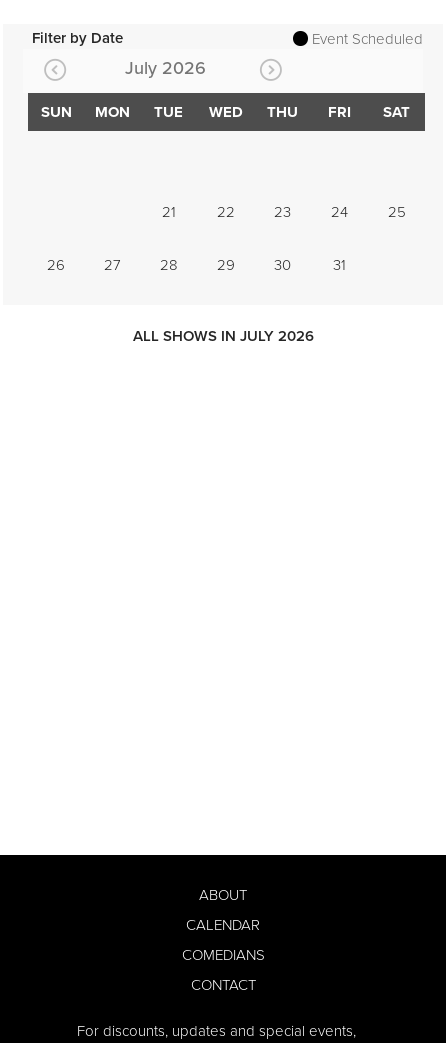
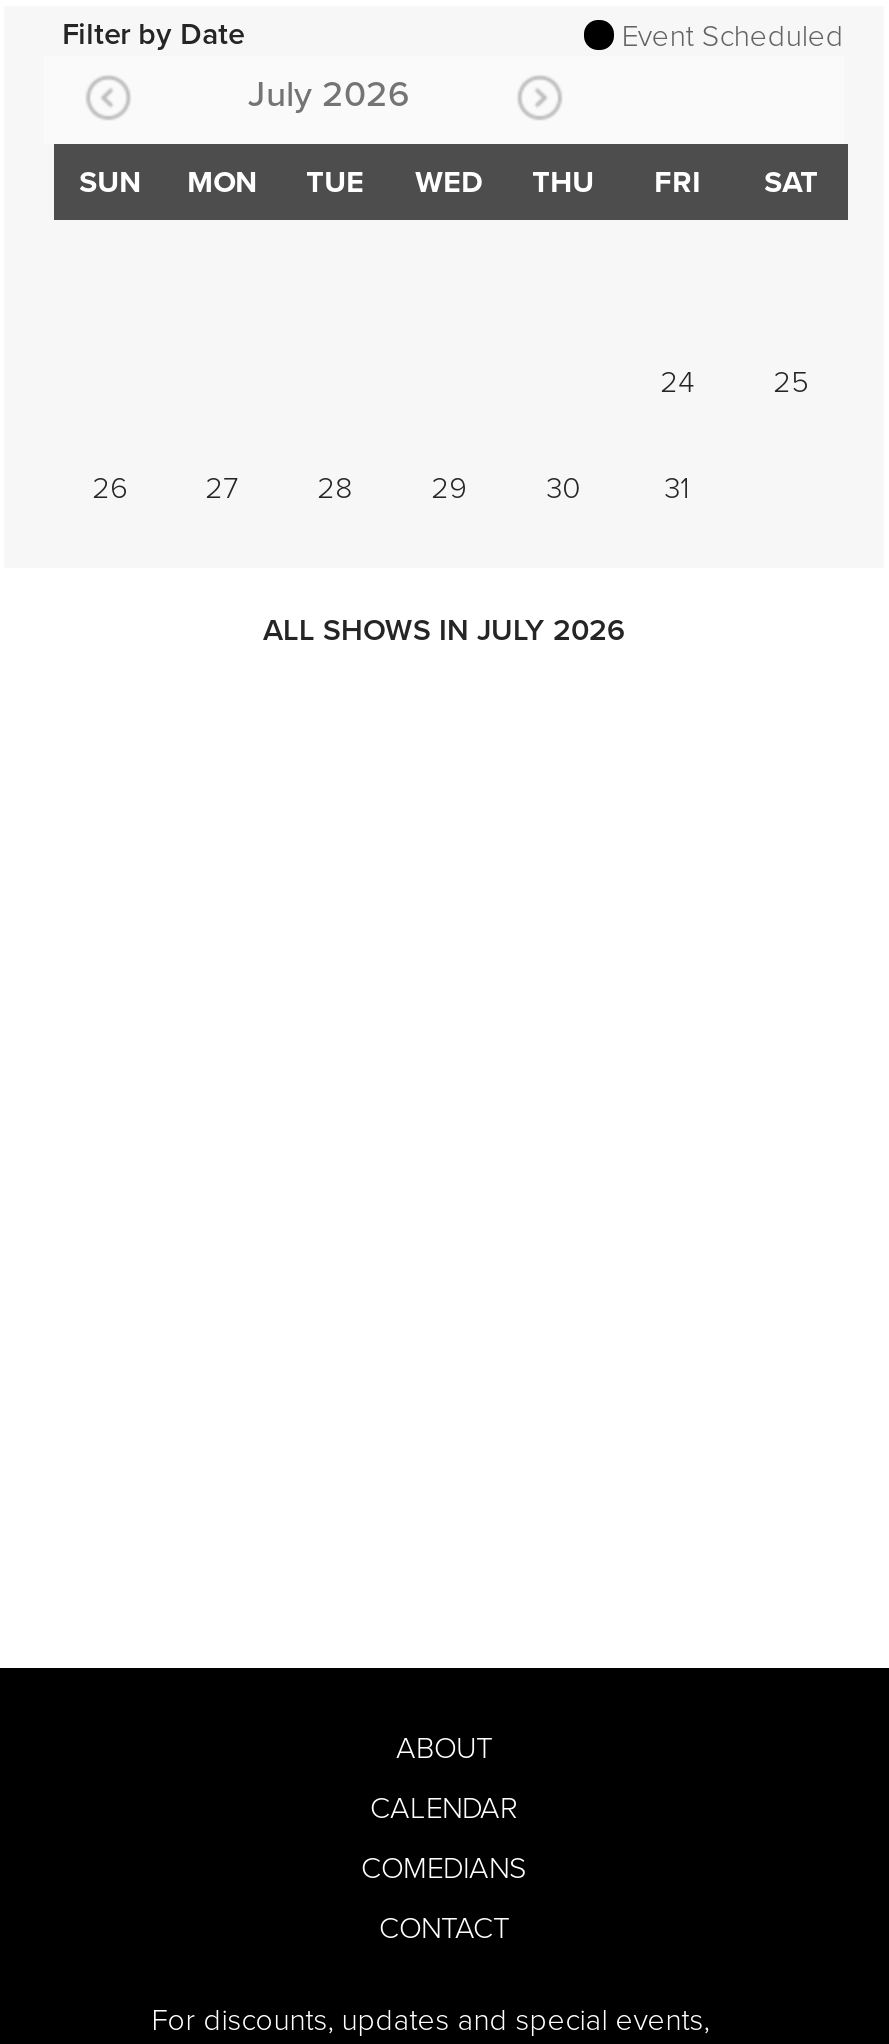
- 21
- 22
- 23
